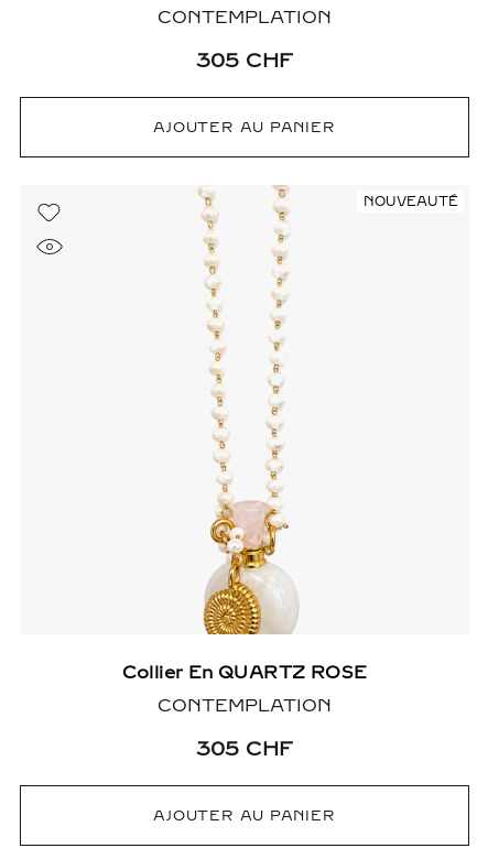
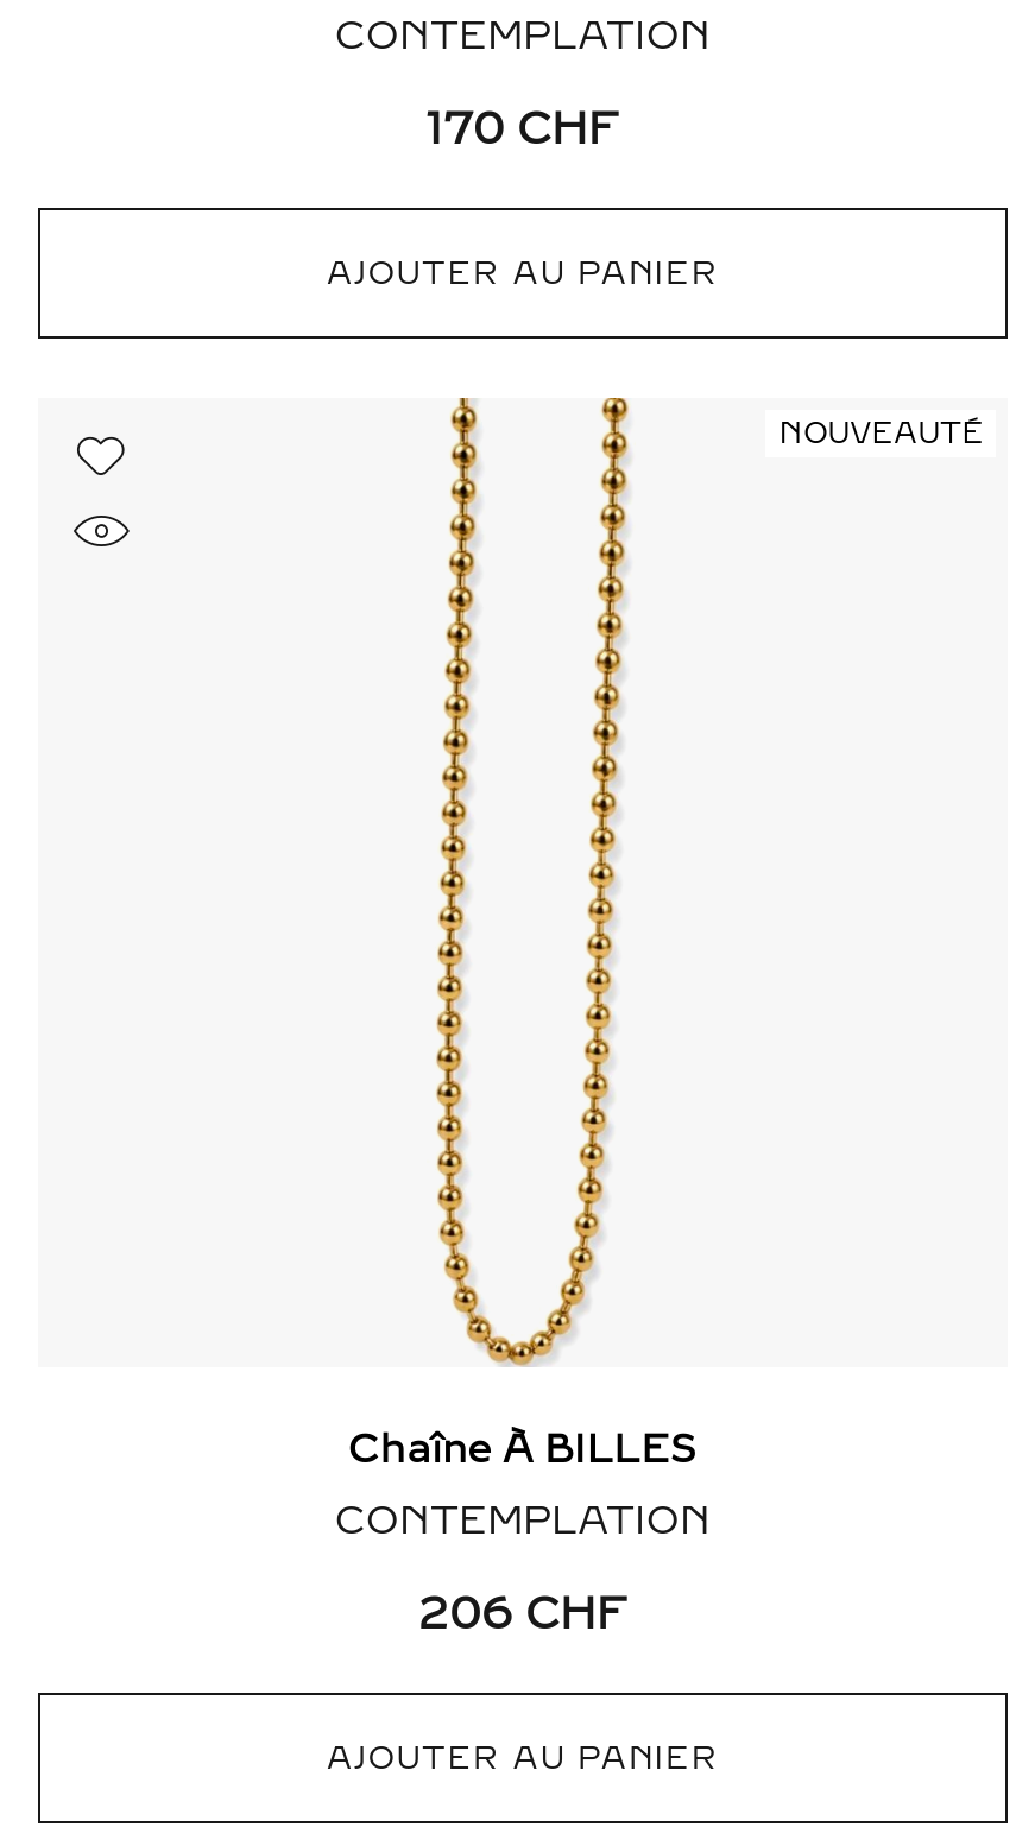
- 305 CHF
+ 170 CHF

- [image]
- Collier En QUARTZ ROSE
+ [image]
+ Chaîne À BILLES

- 305 CHF
+ 206 CHF
